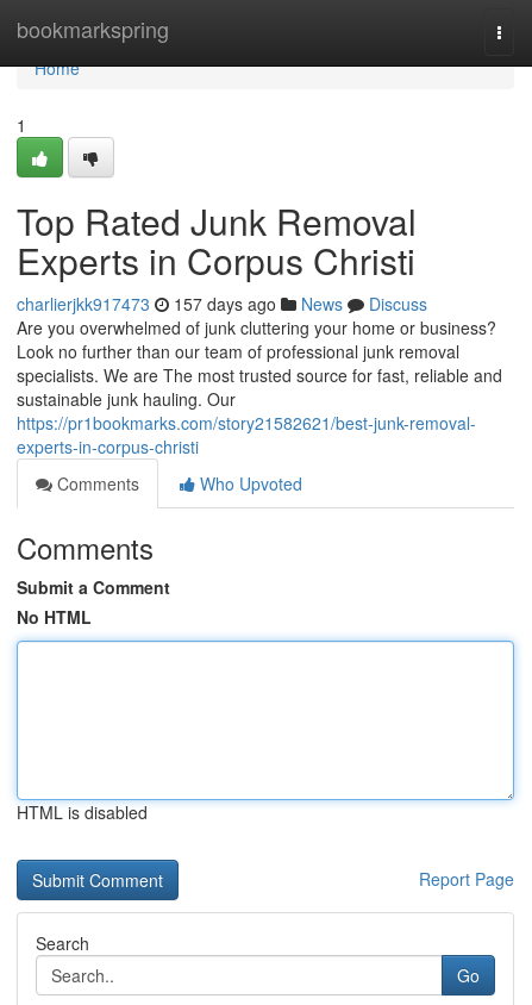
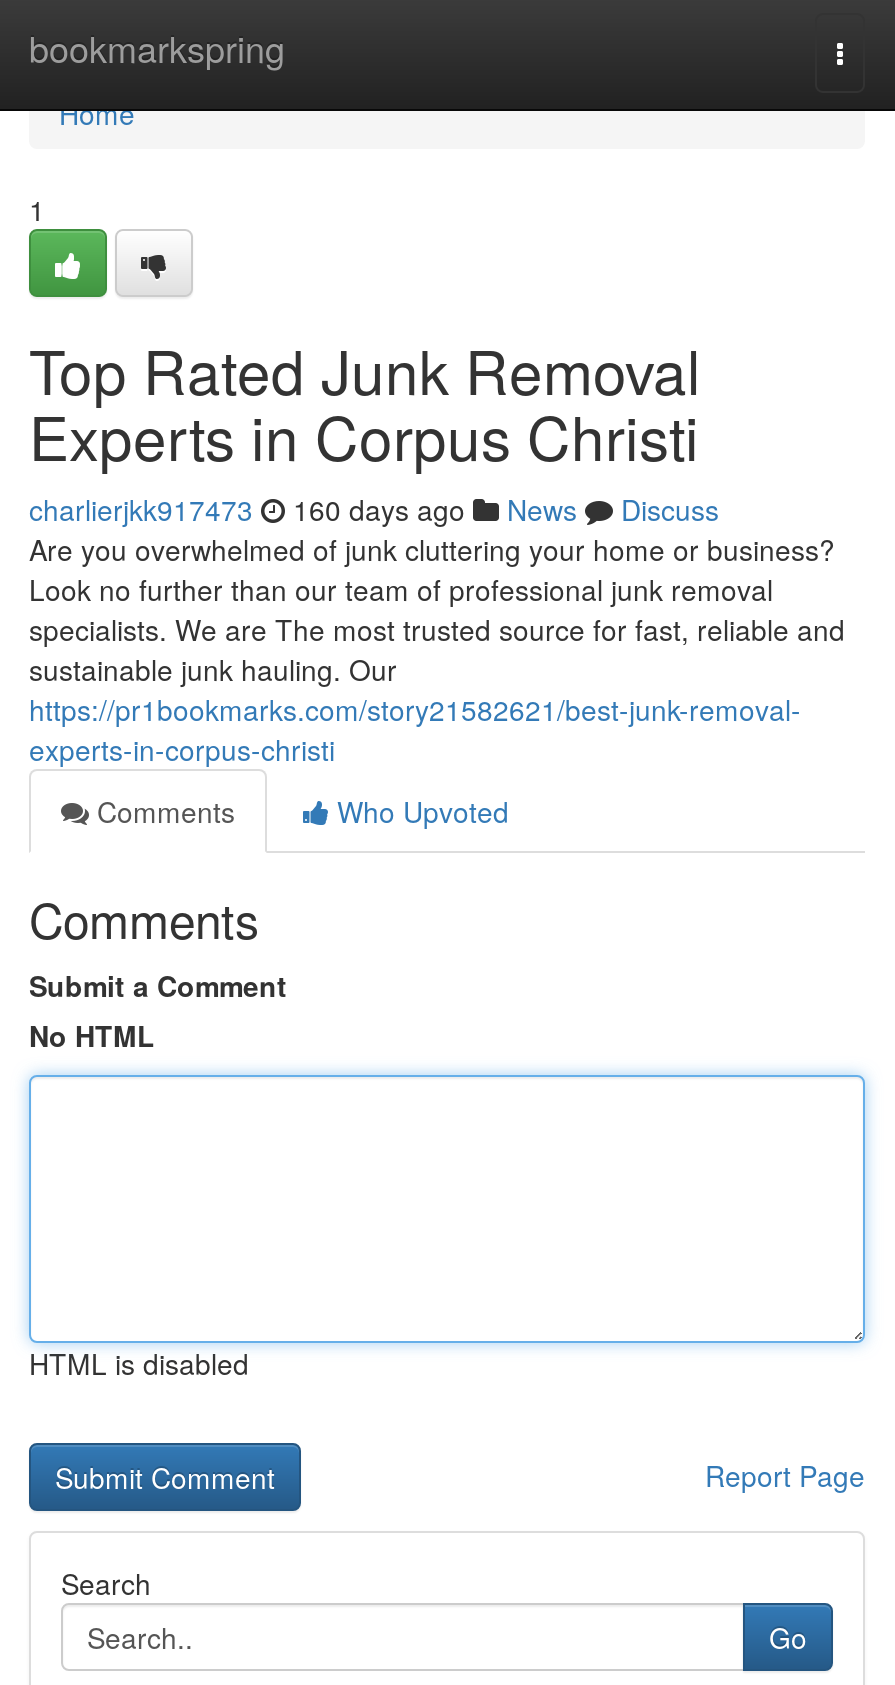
- charlierjkk917473 157 days ago News Discuss
+ charlierjkk917473 160 days ago News Discuss
